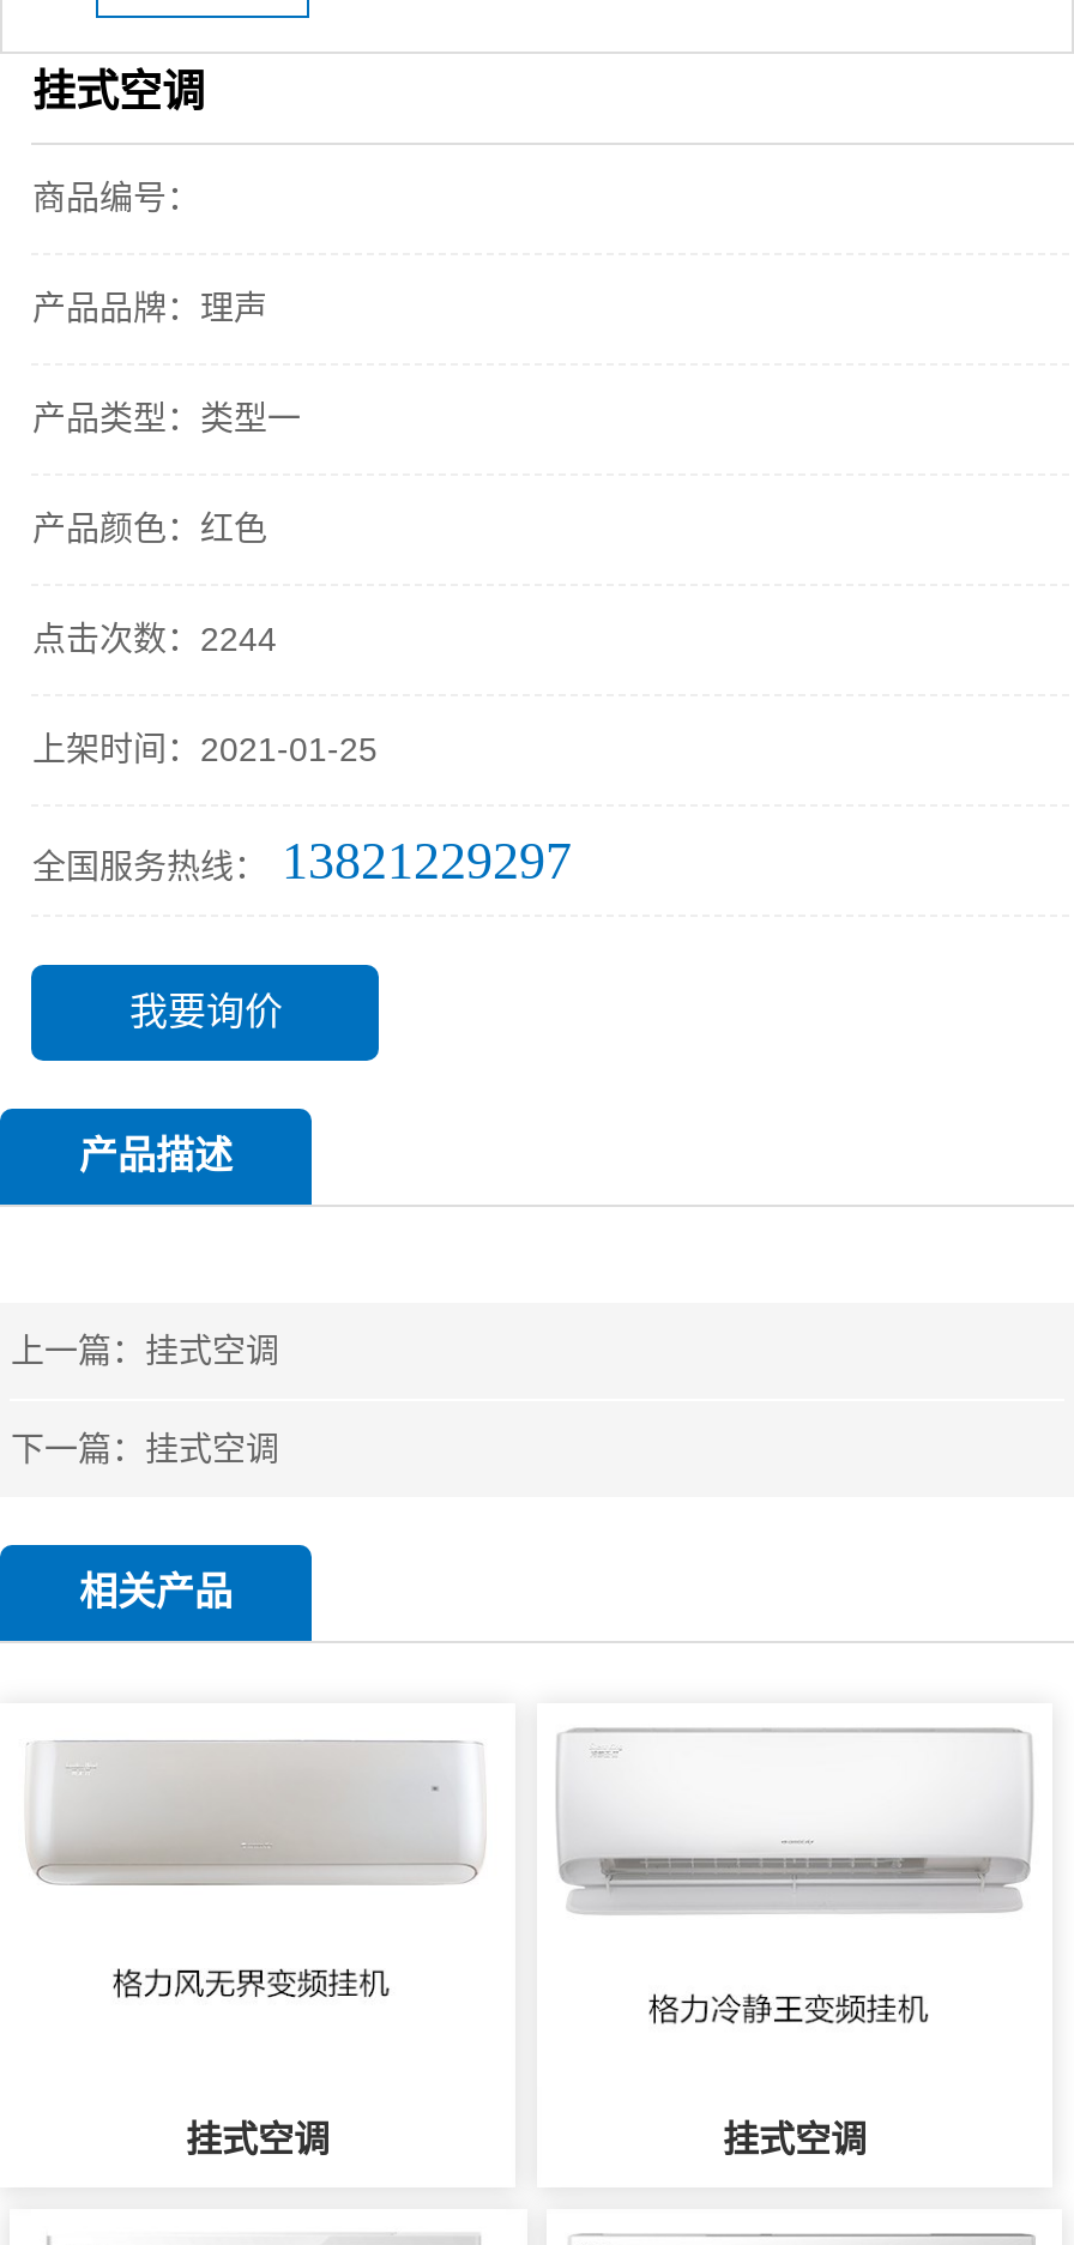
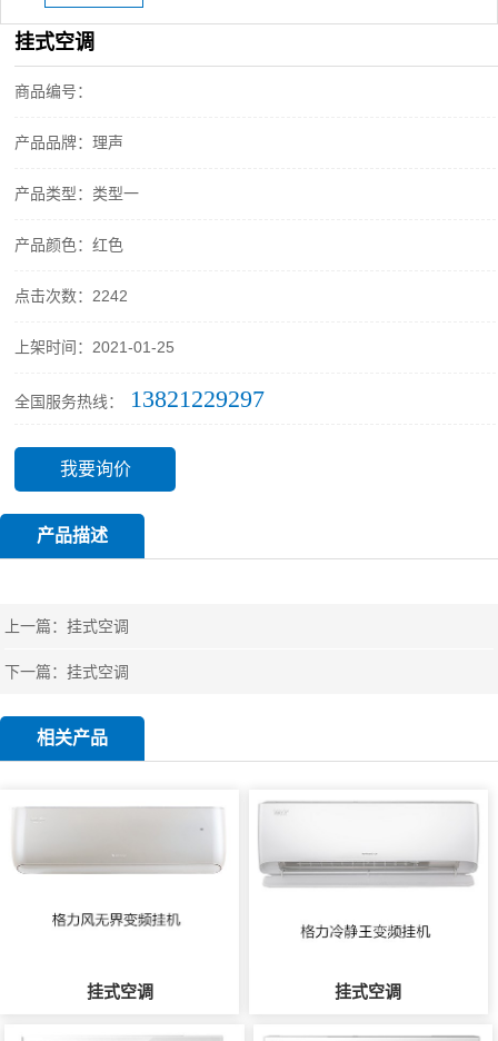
- 点击次数：2244
+ 点击次数：2242
